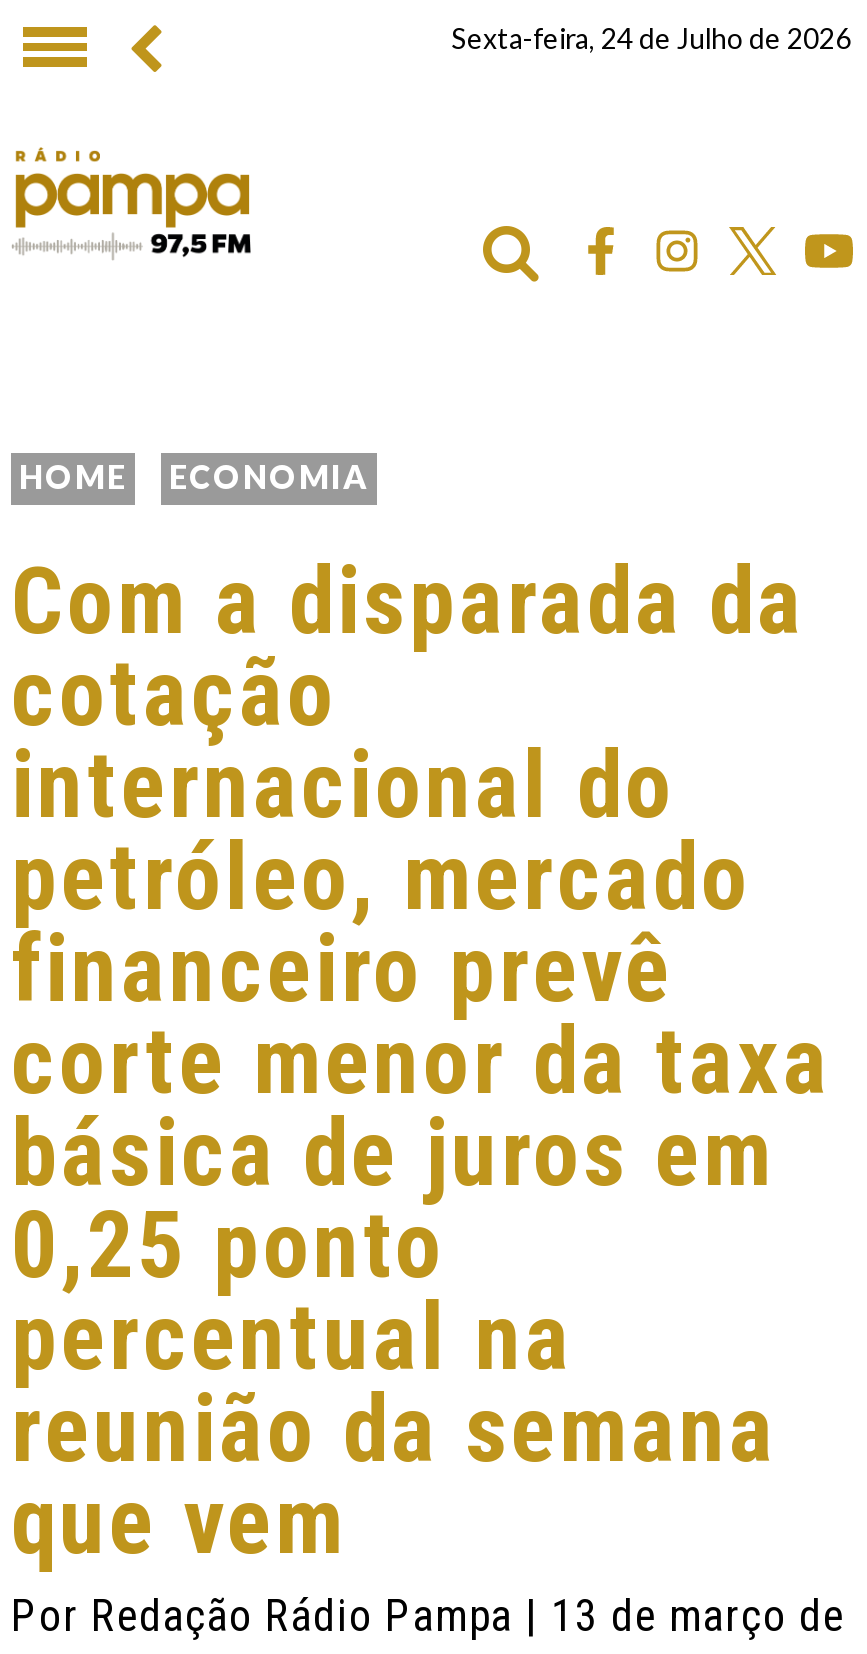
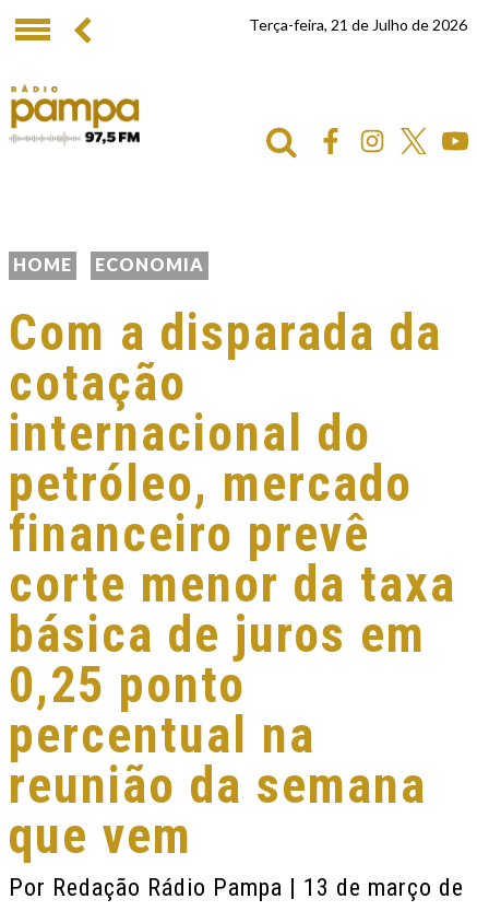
- Sexta-feira, 24 de Julho de 2026
+ Terça-feira, 21 de Julho de 2026
